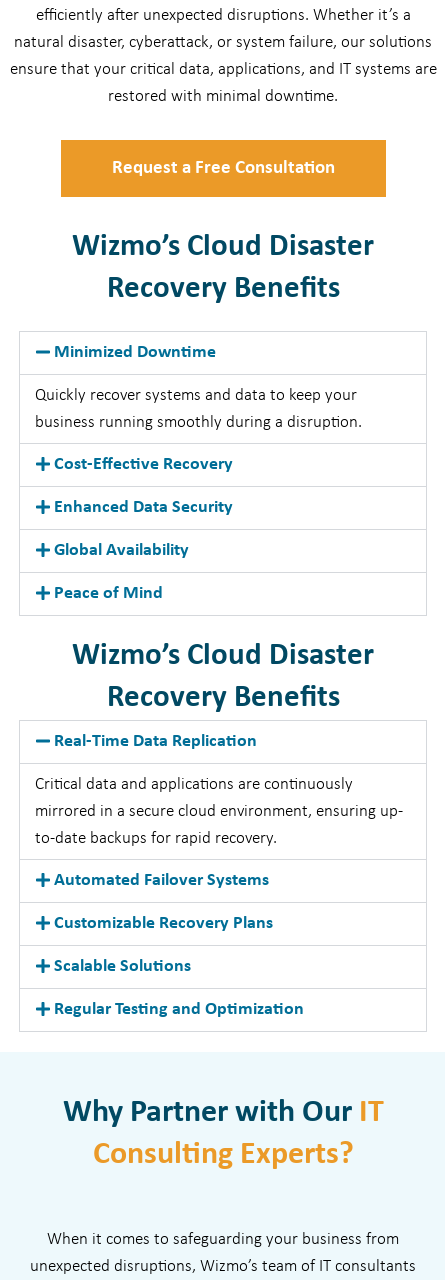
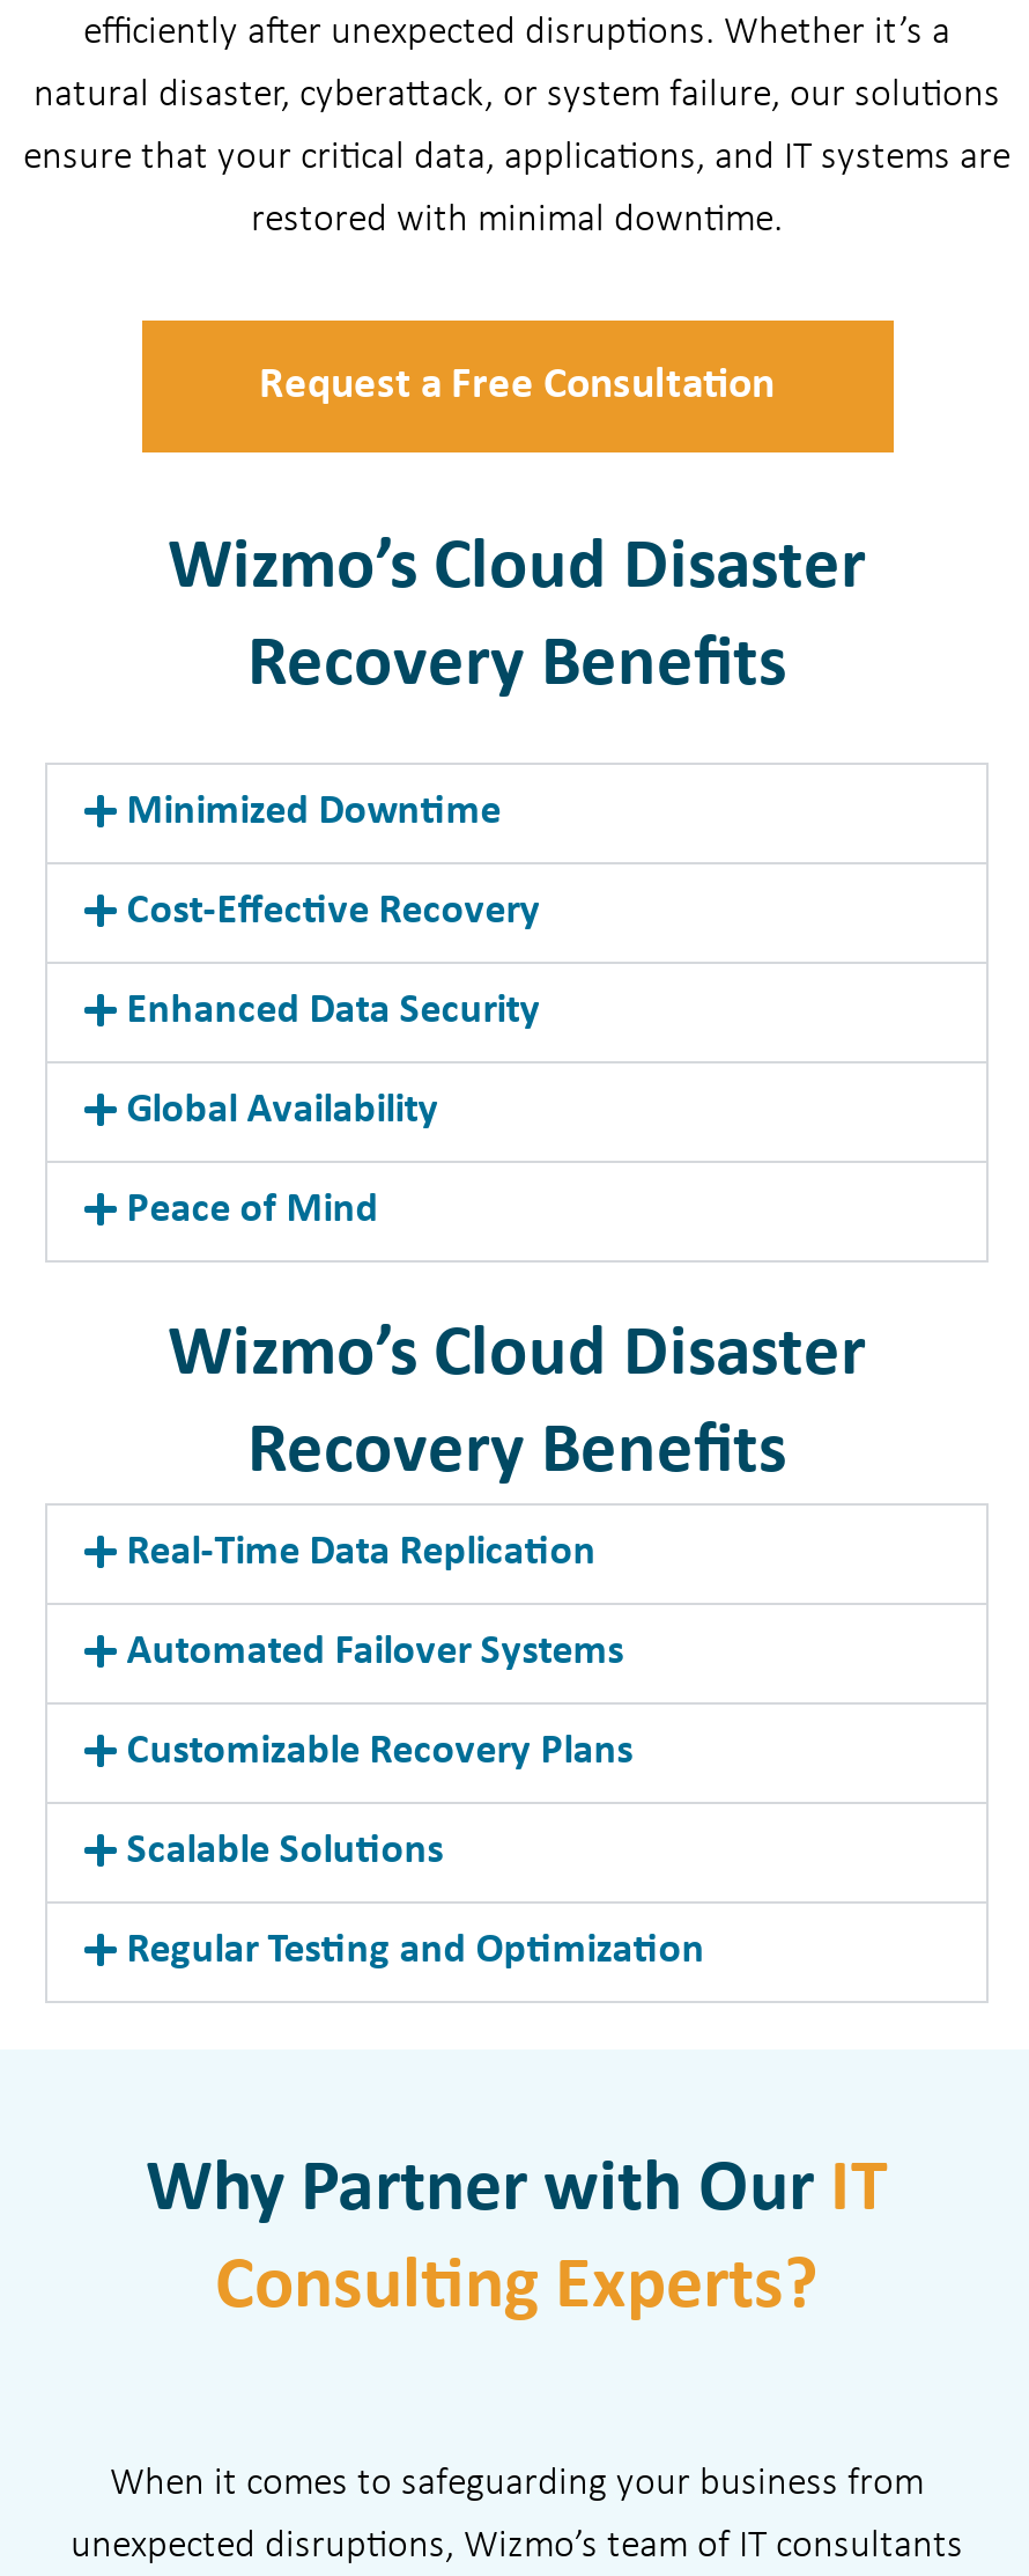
- Quickly recover systems and data to keep your
- business running smoothly during a disruption.

- Critical data and applications are continuously
- mirrored in a secure cloud environment, ensuring up-
- to-date backups for rapid recovery.
